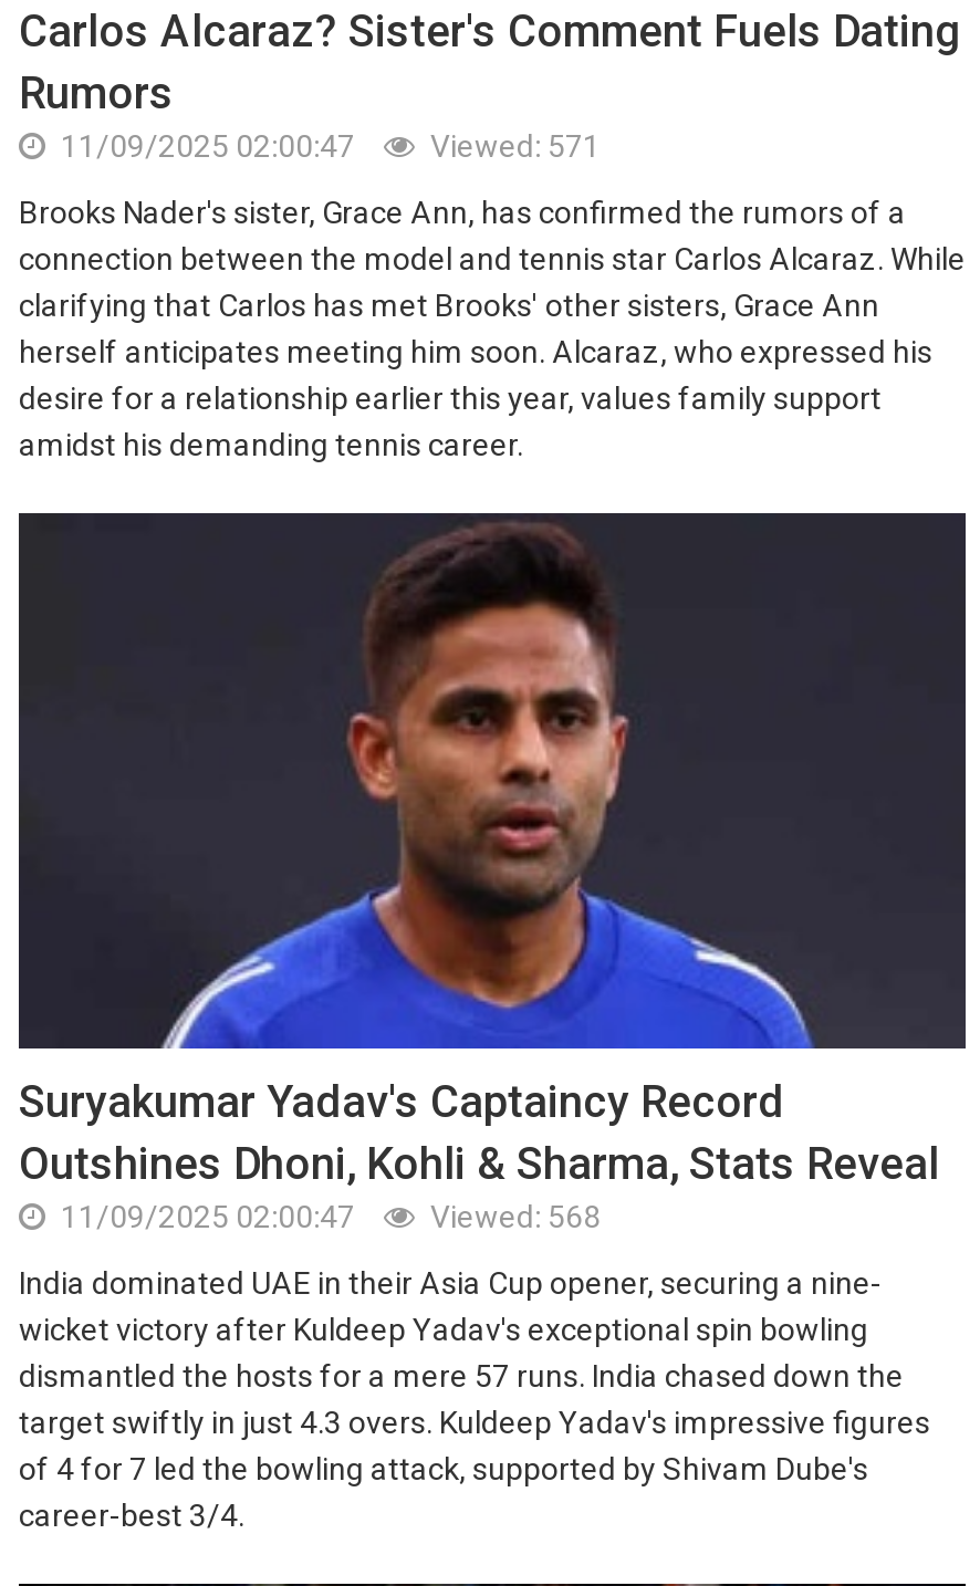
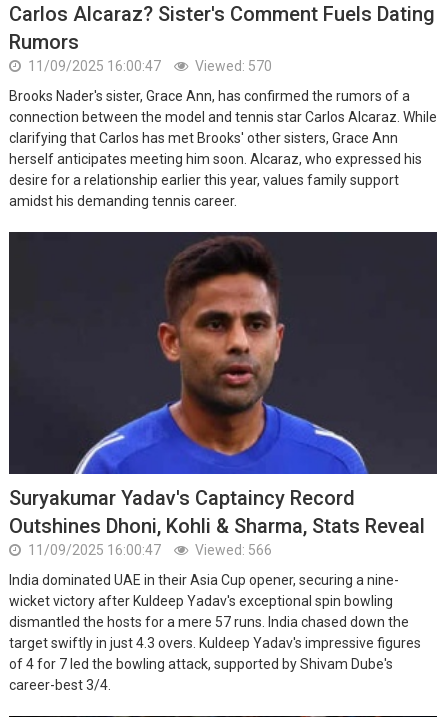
- 11/09/2025 02:00:47
+ 11/09/2025 16:00:47

- Viewed: 571
+ Viewed: 570

- 11/09/2025 02:00:47
+ 11/09/2025 16:00:47

- Viewed: 568
+ Viewed: 566
